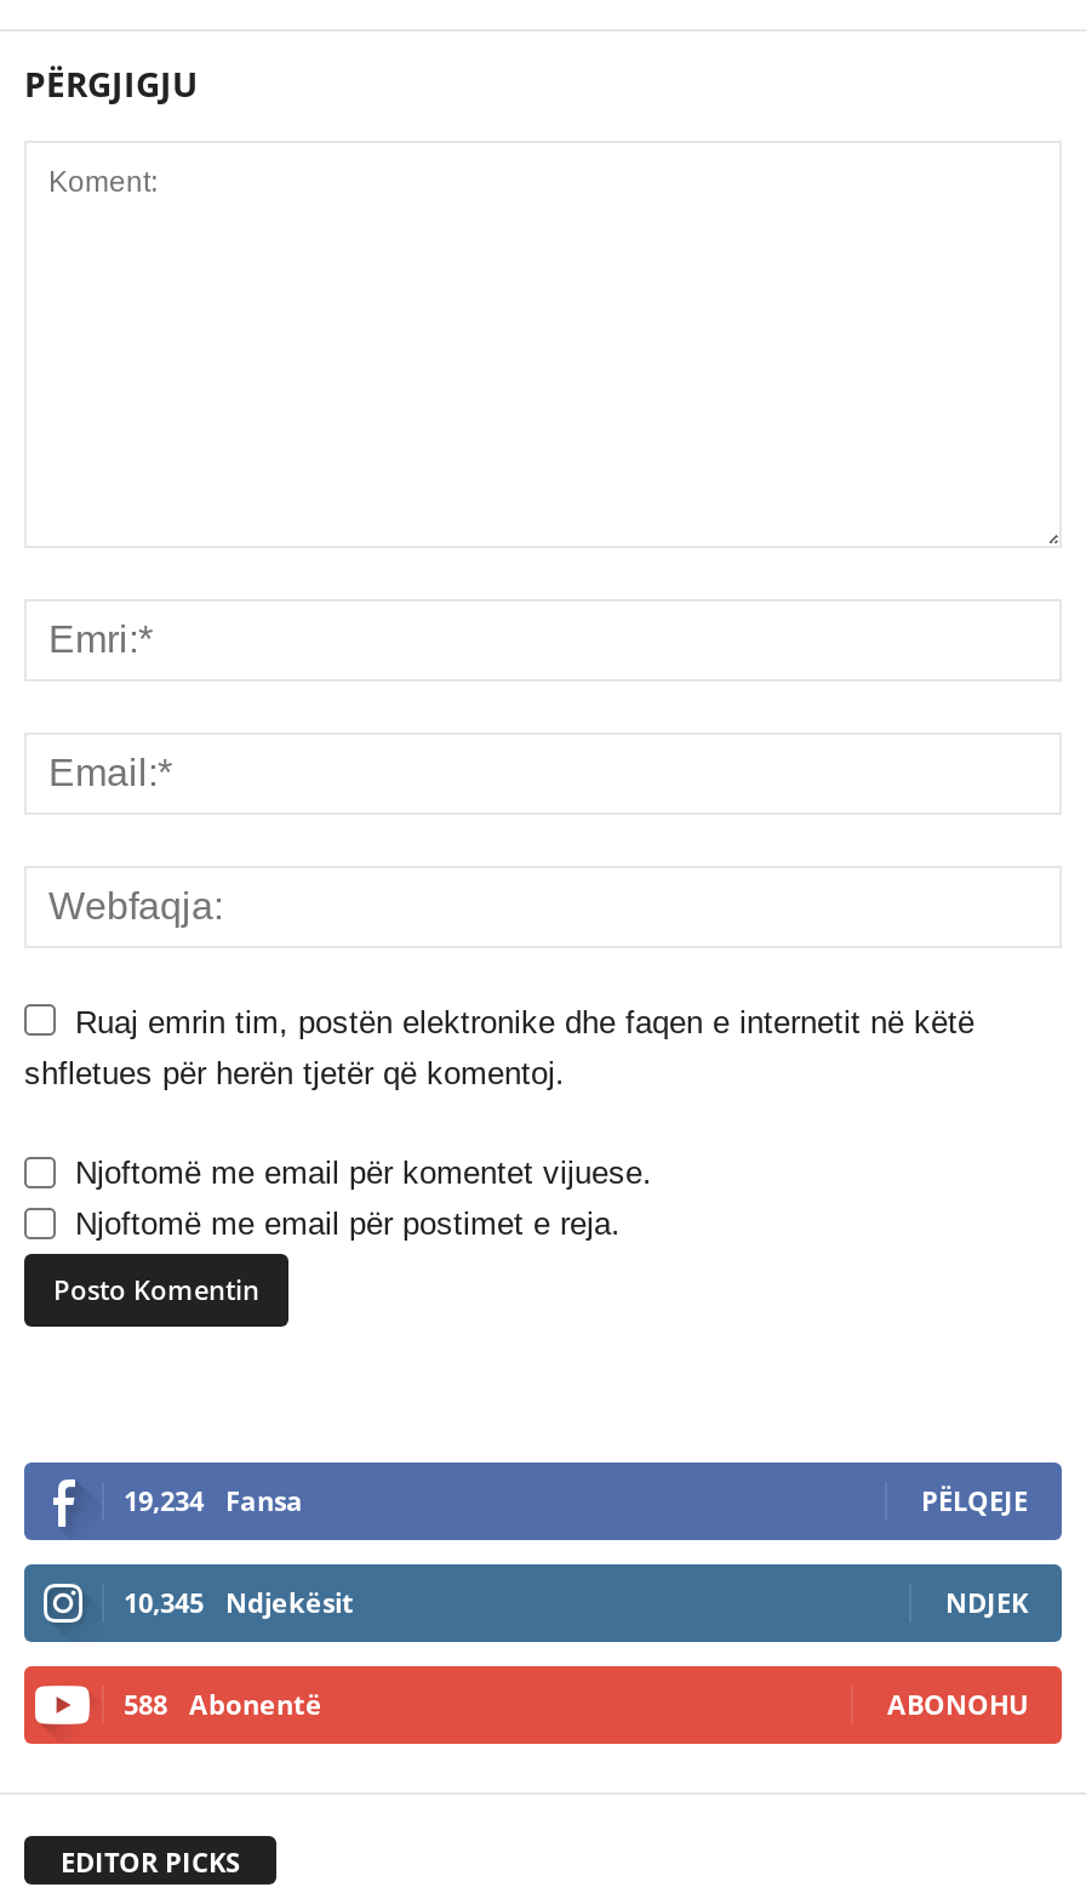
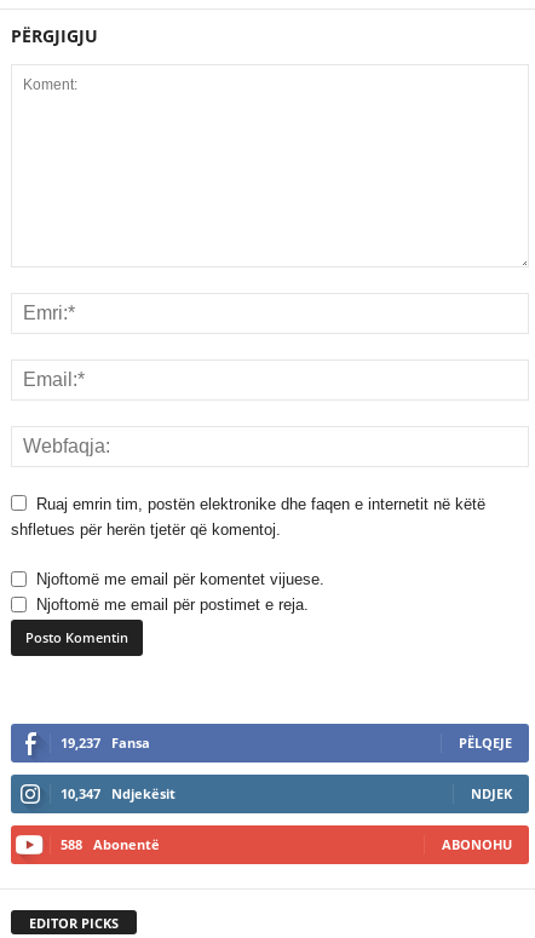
- 19,234 Fansa
+ 19,237 Fansa

- 10,345 Ndjekësit
+ 10,347 Ndjekësit
